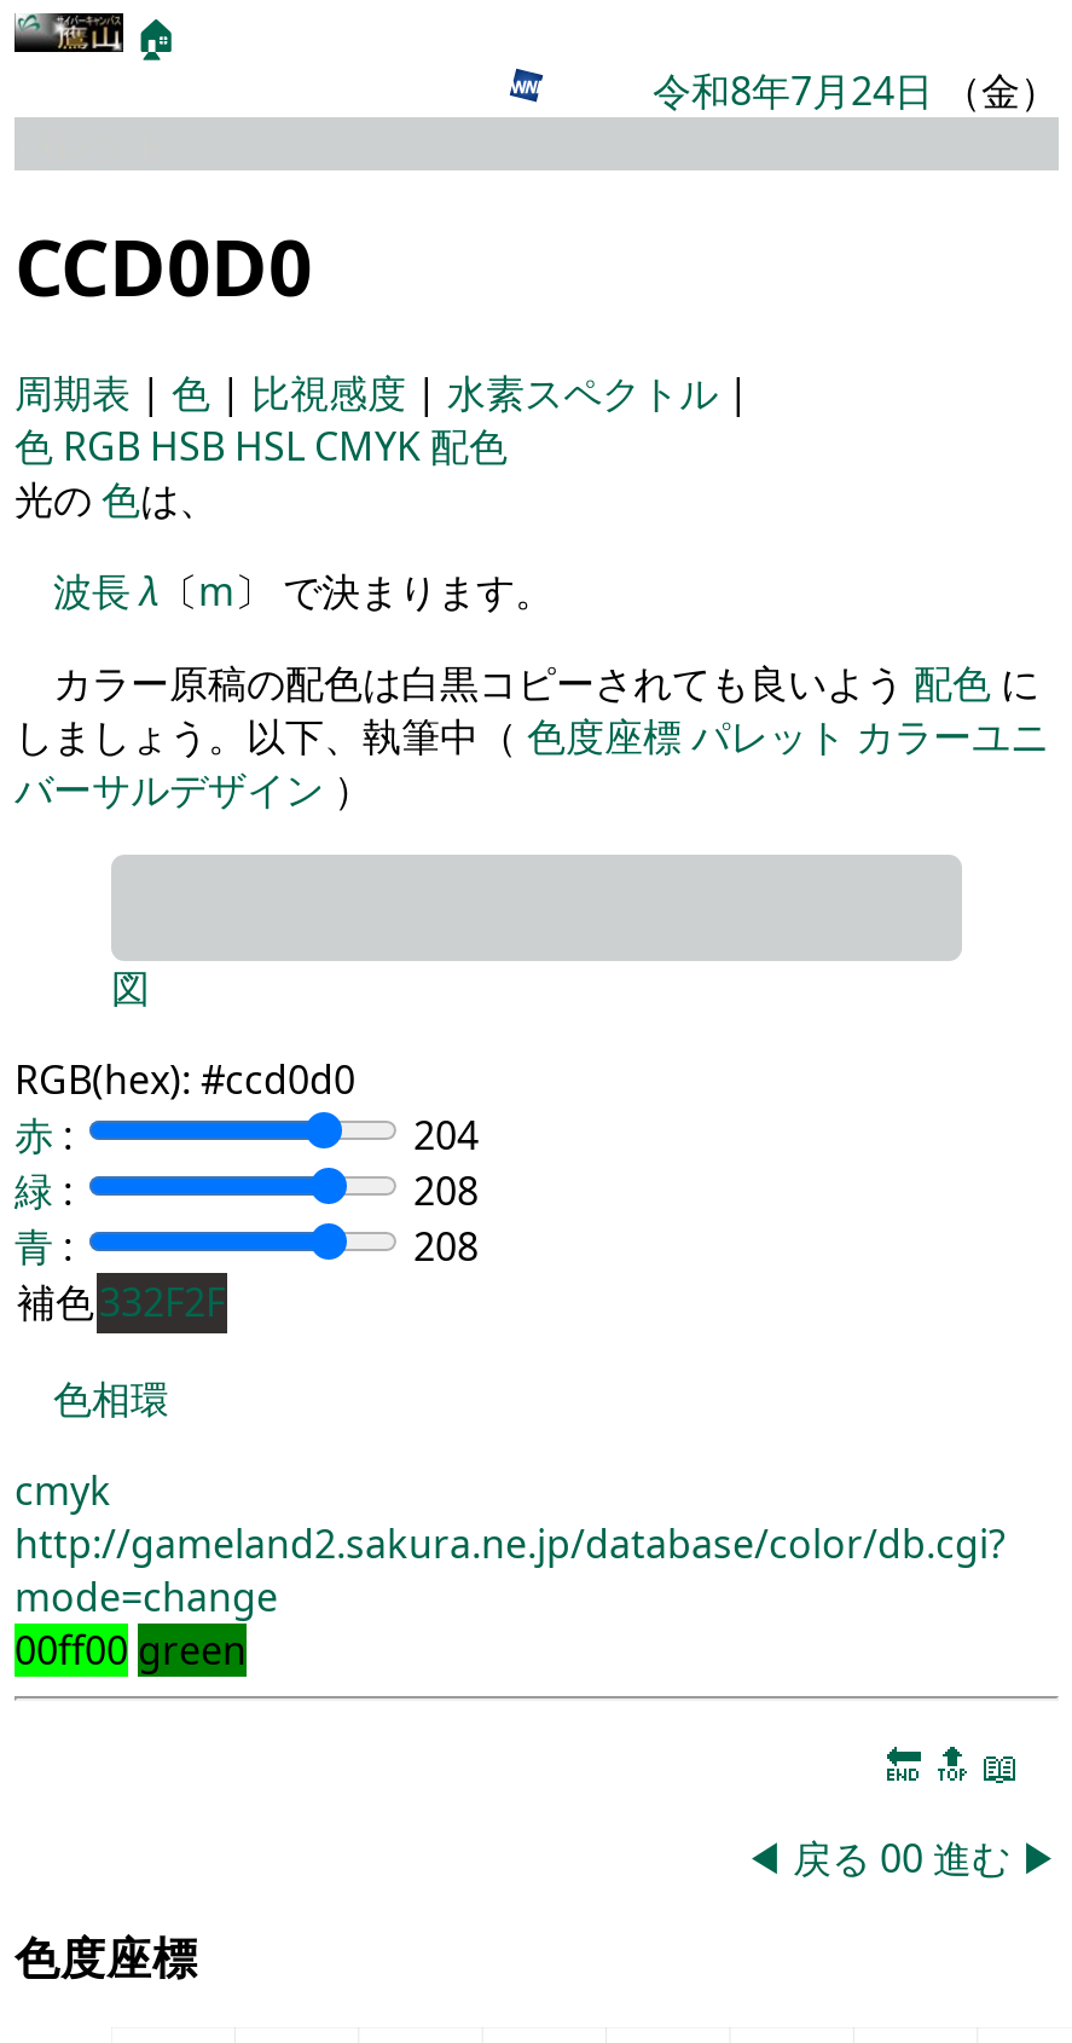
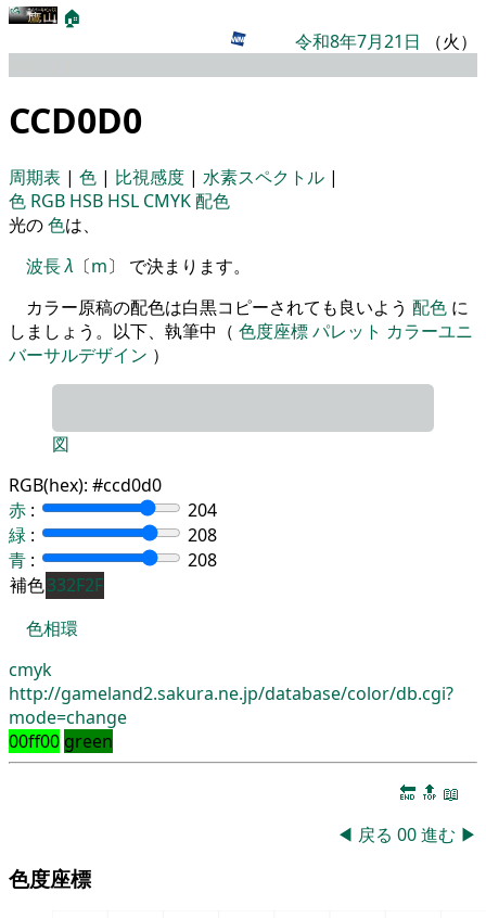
- 令和8年7月24日（金）
+ 令和8年7月21日（火）
